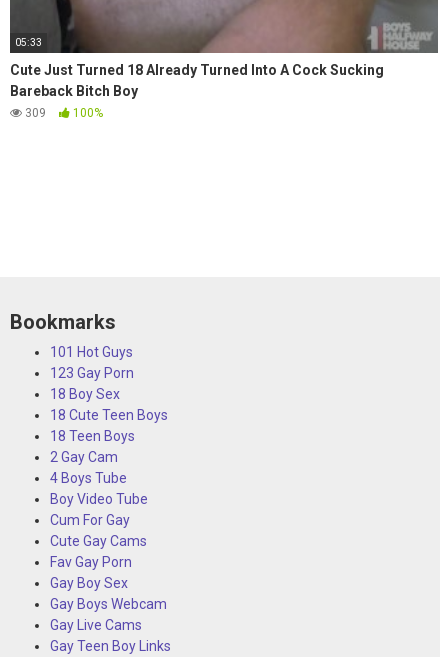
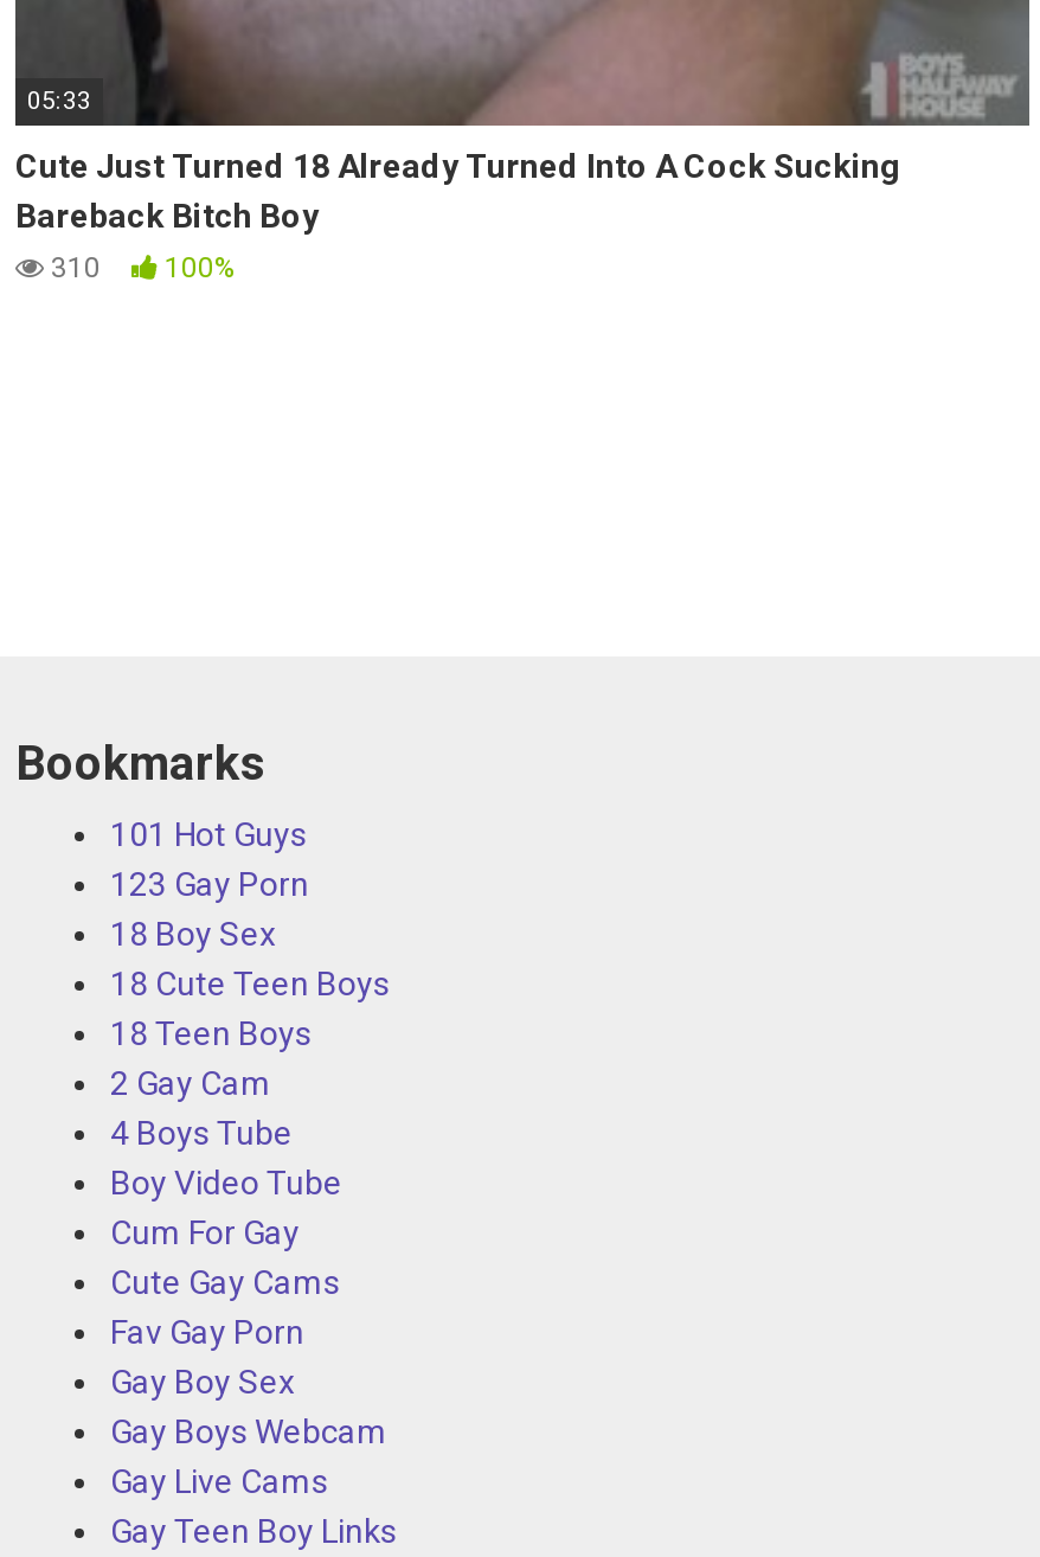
- 309 100%
+ 310 100%
